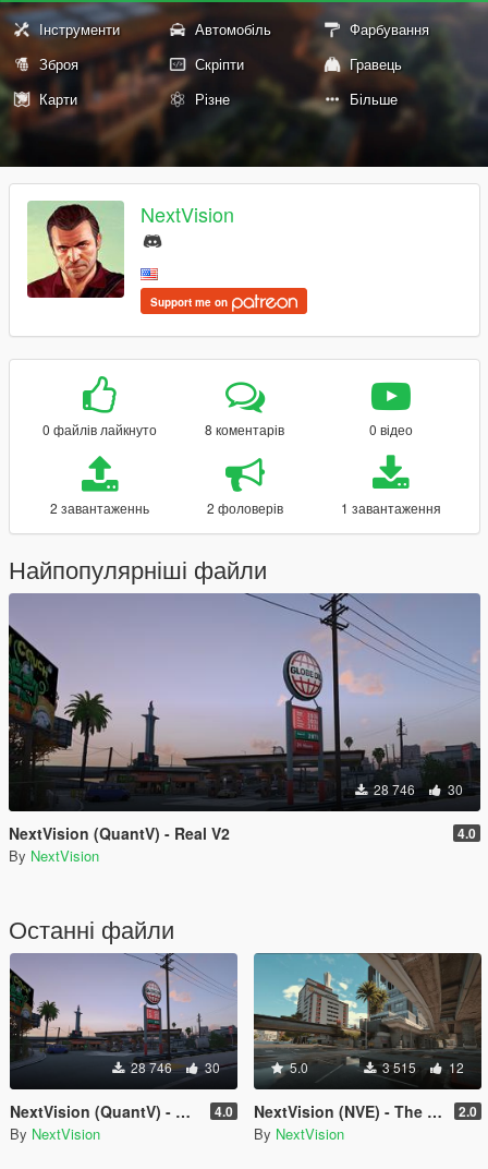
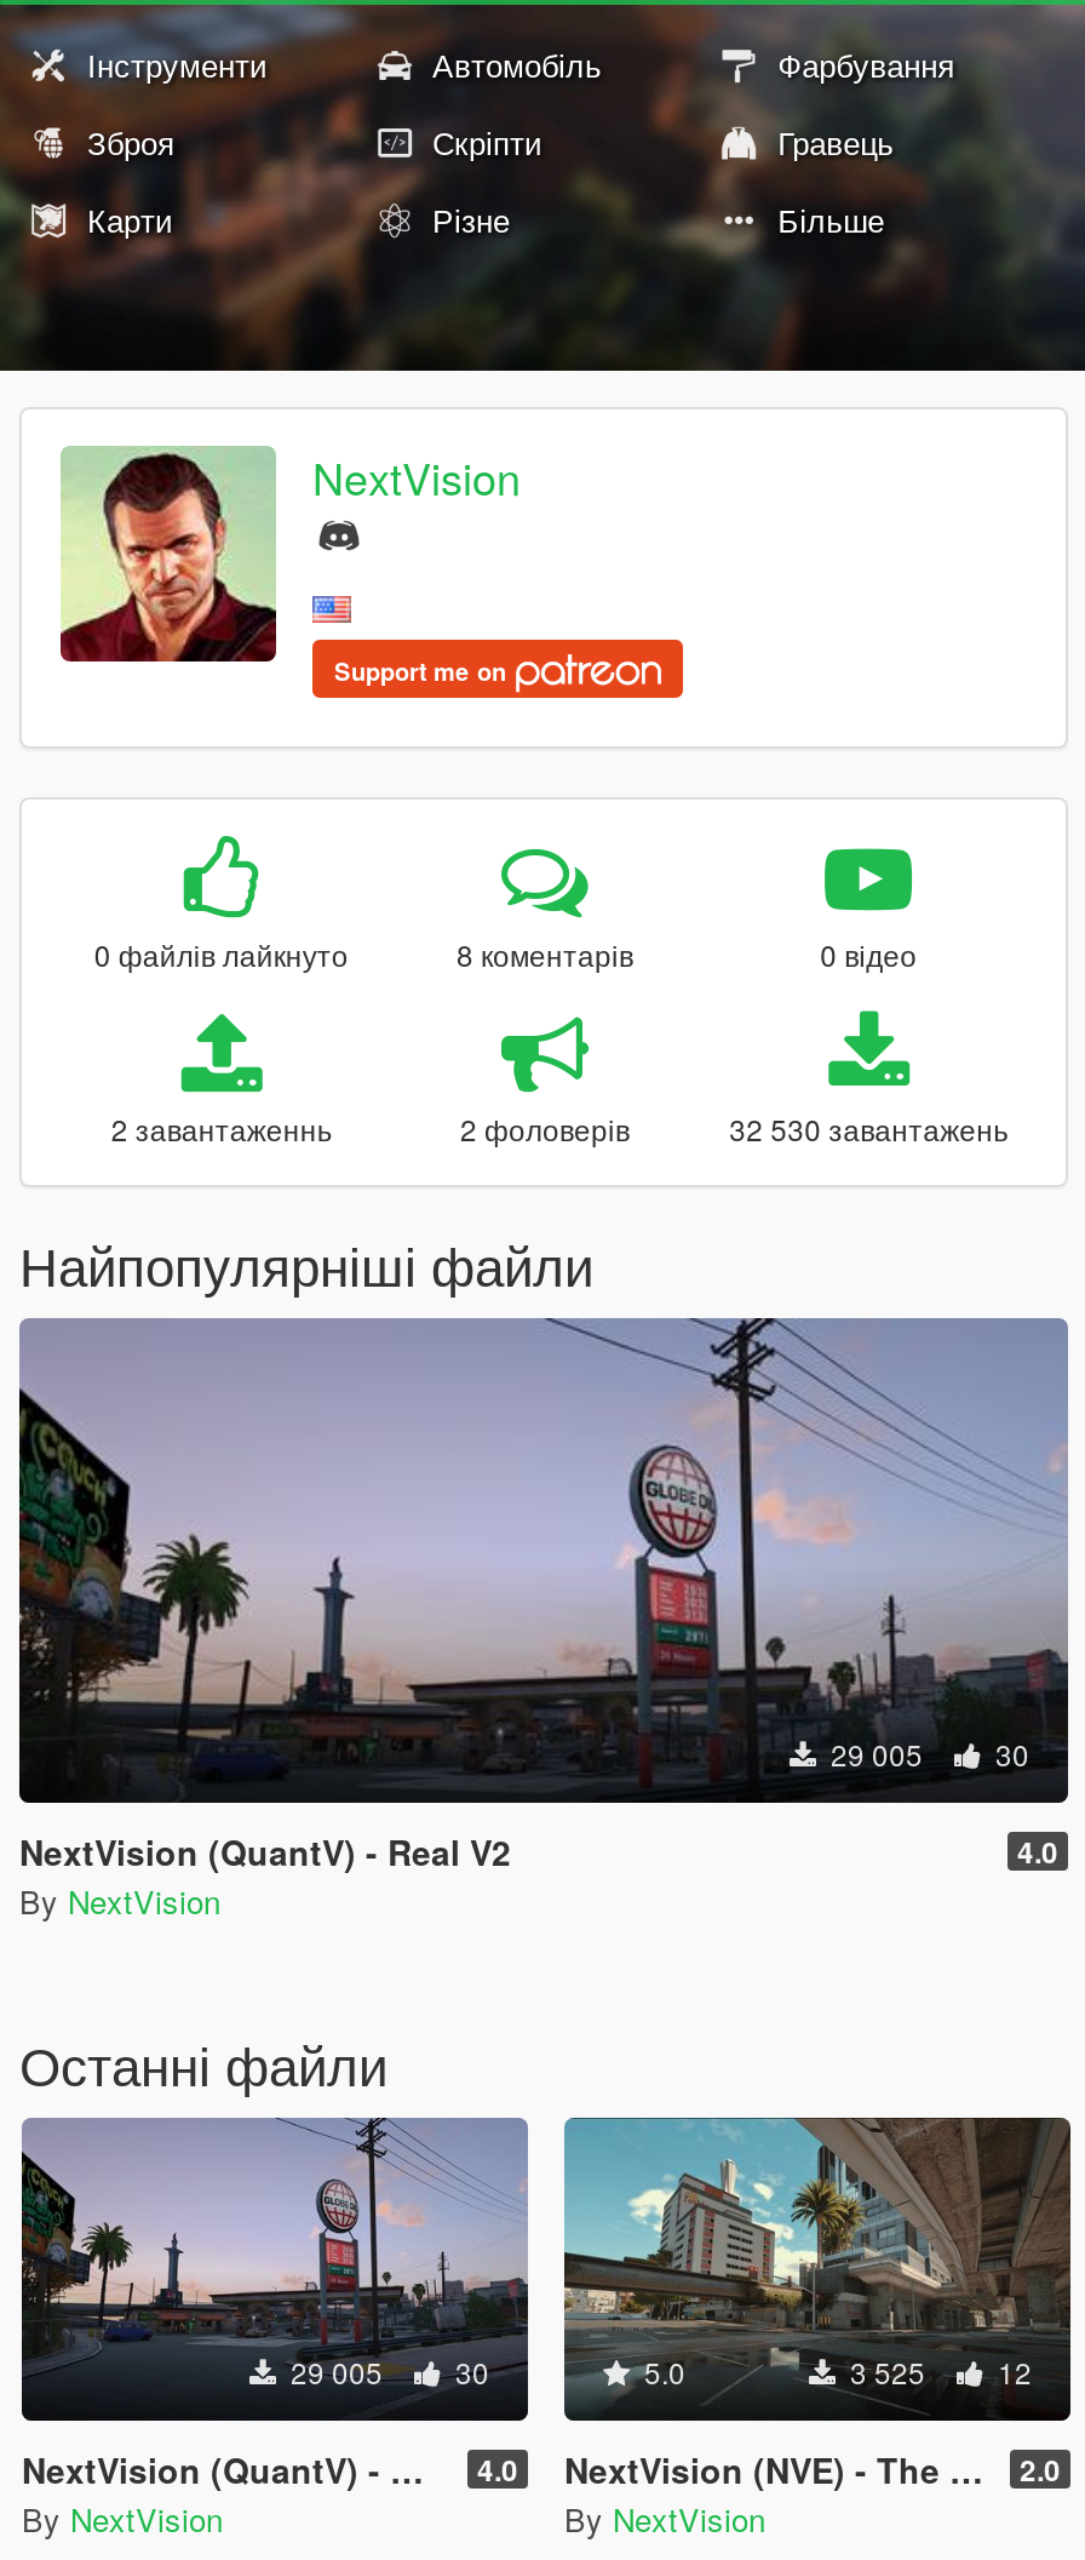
- 1 завантаження
+ 32 530 завантажень

- 28 746 30
+ 29 005 30

- 28 746 30
+ 29 005 30

- 3 515 12
+ 3 525 12
